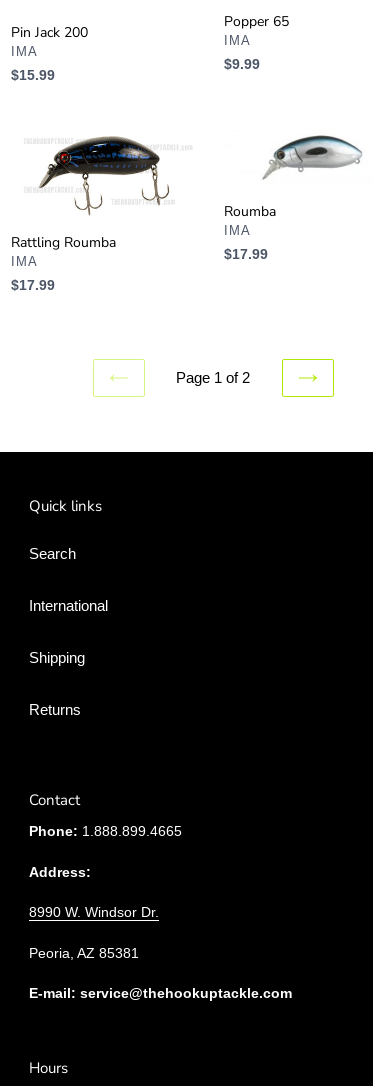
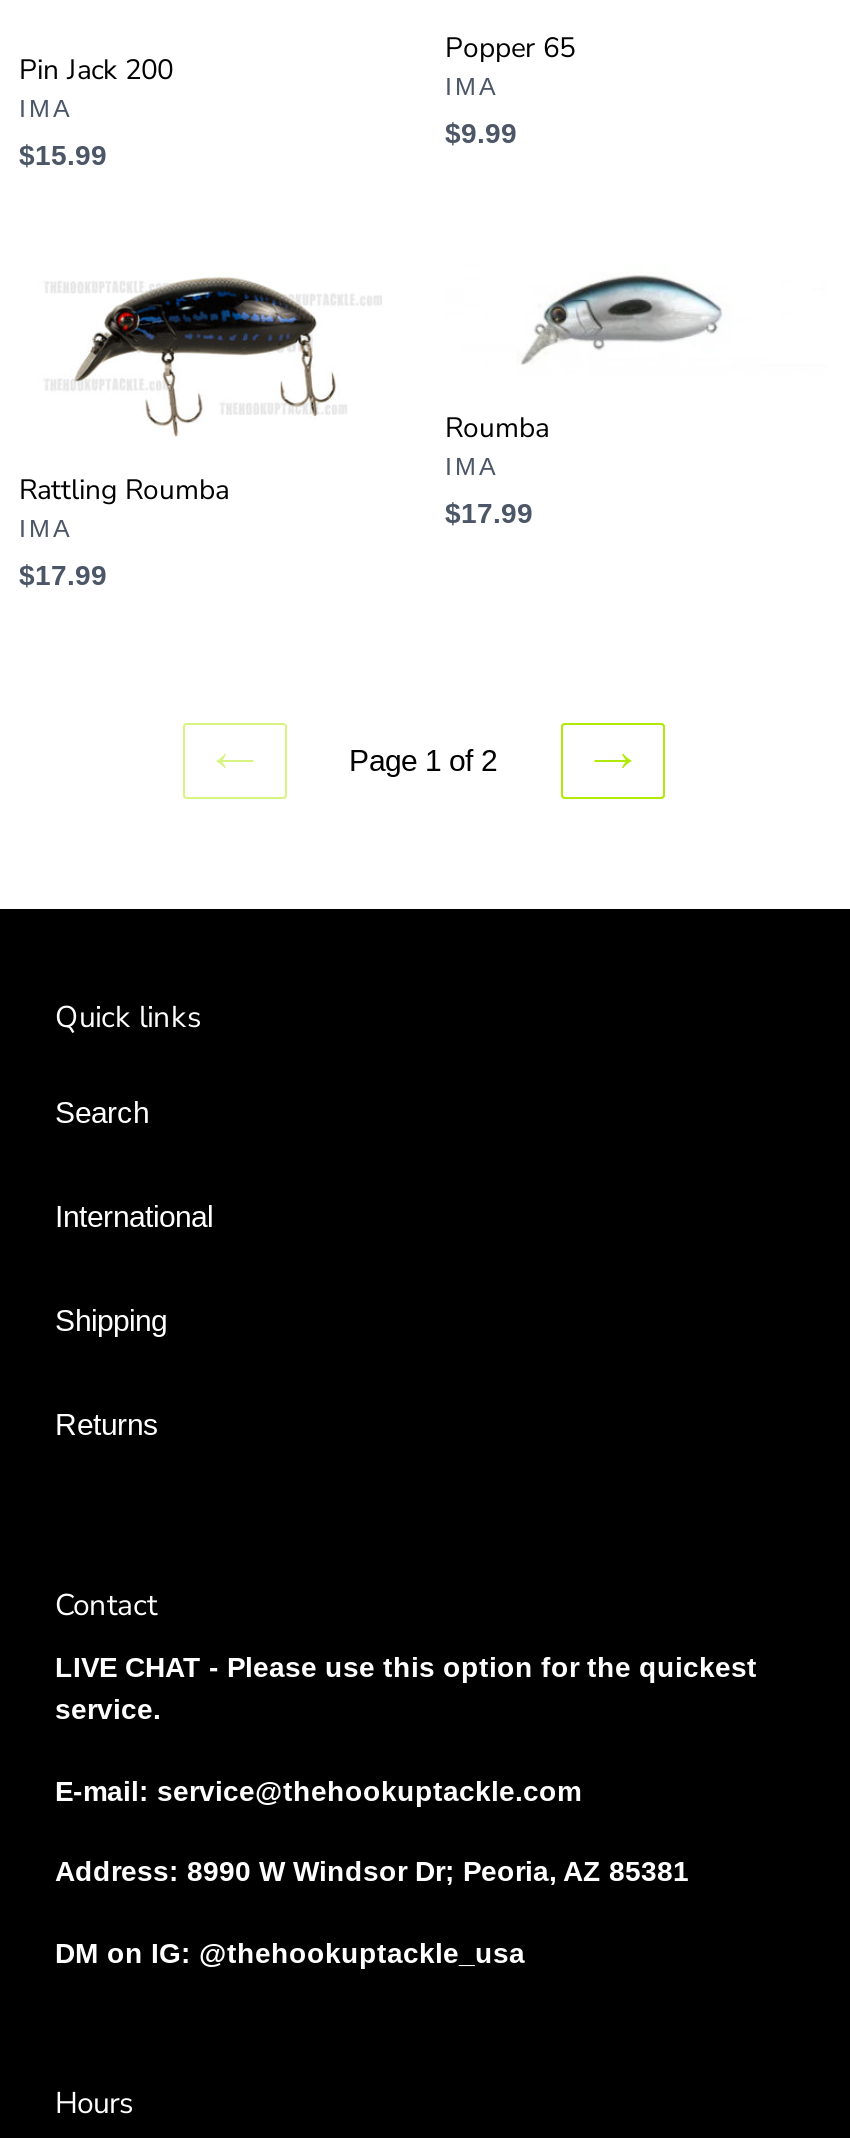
- Phone: 1.888.899.4665
- Address:
- 8990 W. Windsor Dr.
- Peoria, AZ 85381
+ LIVE CHAT - Please use this option for the quickest
+ service.

moved up: E-mail: service@thehookuptackle.com

+ Address: 8990 W Windsor Dr; Peoria, AZ 85381
+ DM on IG: @thehookuptackle_usa
